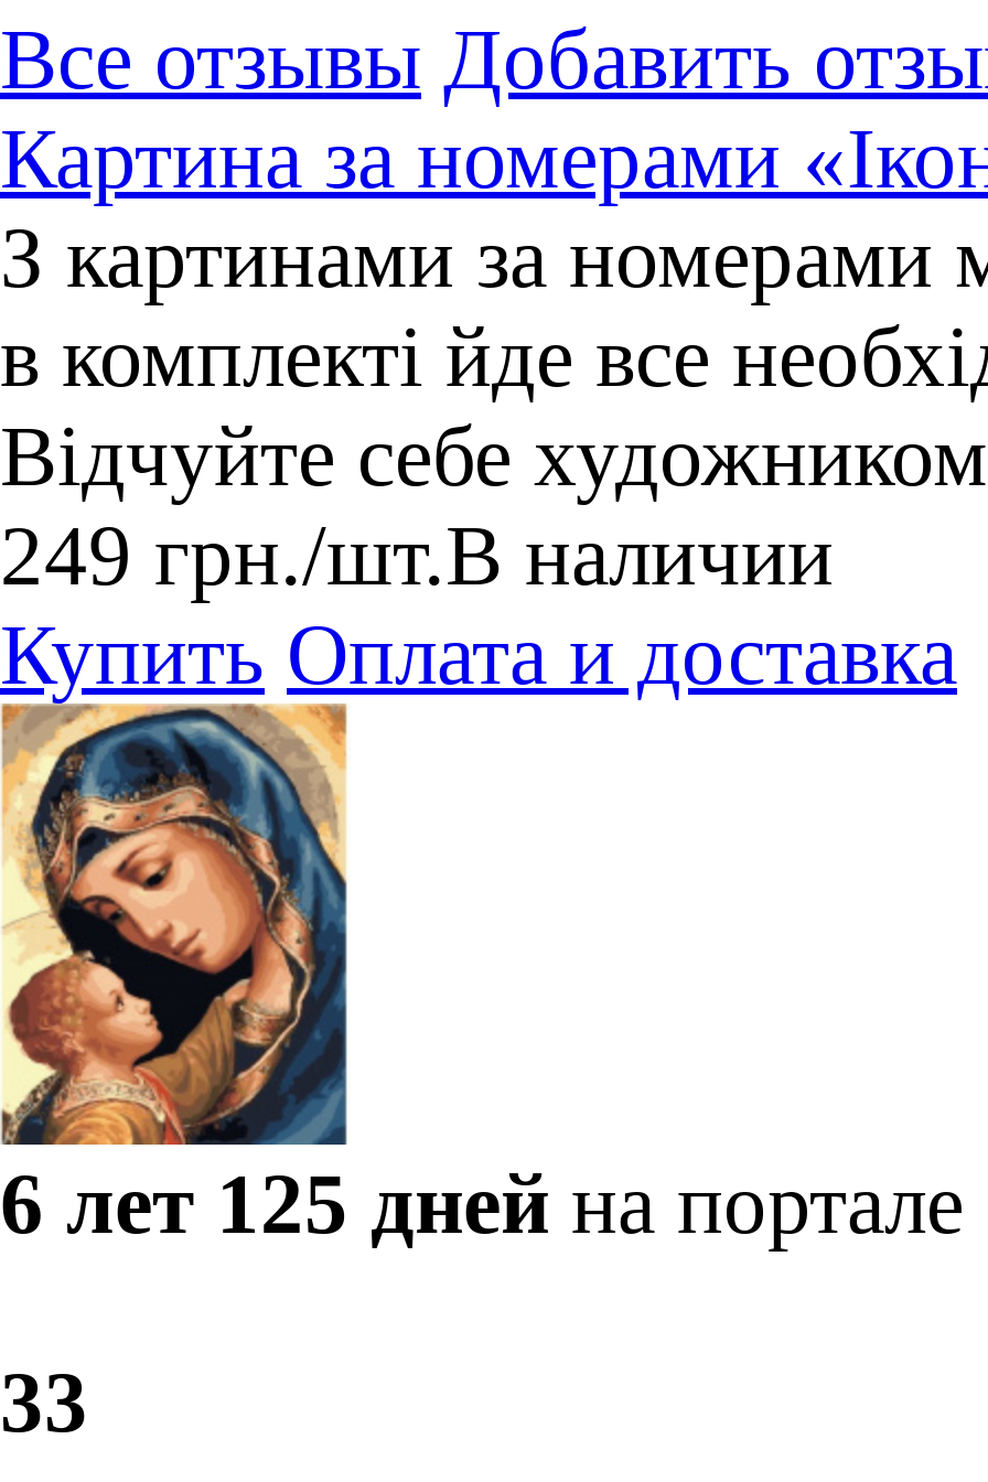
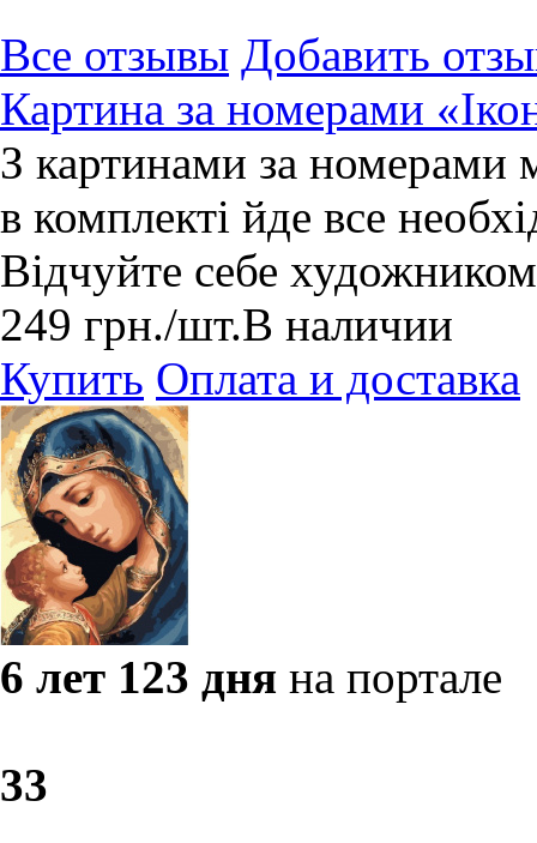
- 6 лет 125 дней на портале
+ 6 лет 123 дня на портале
